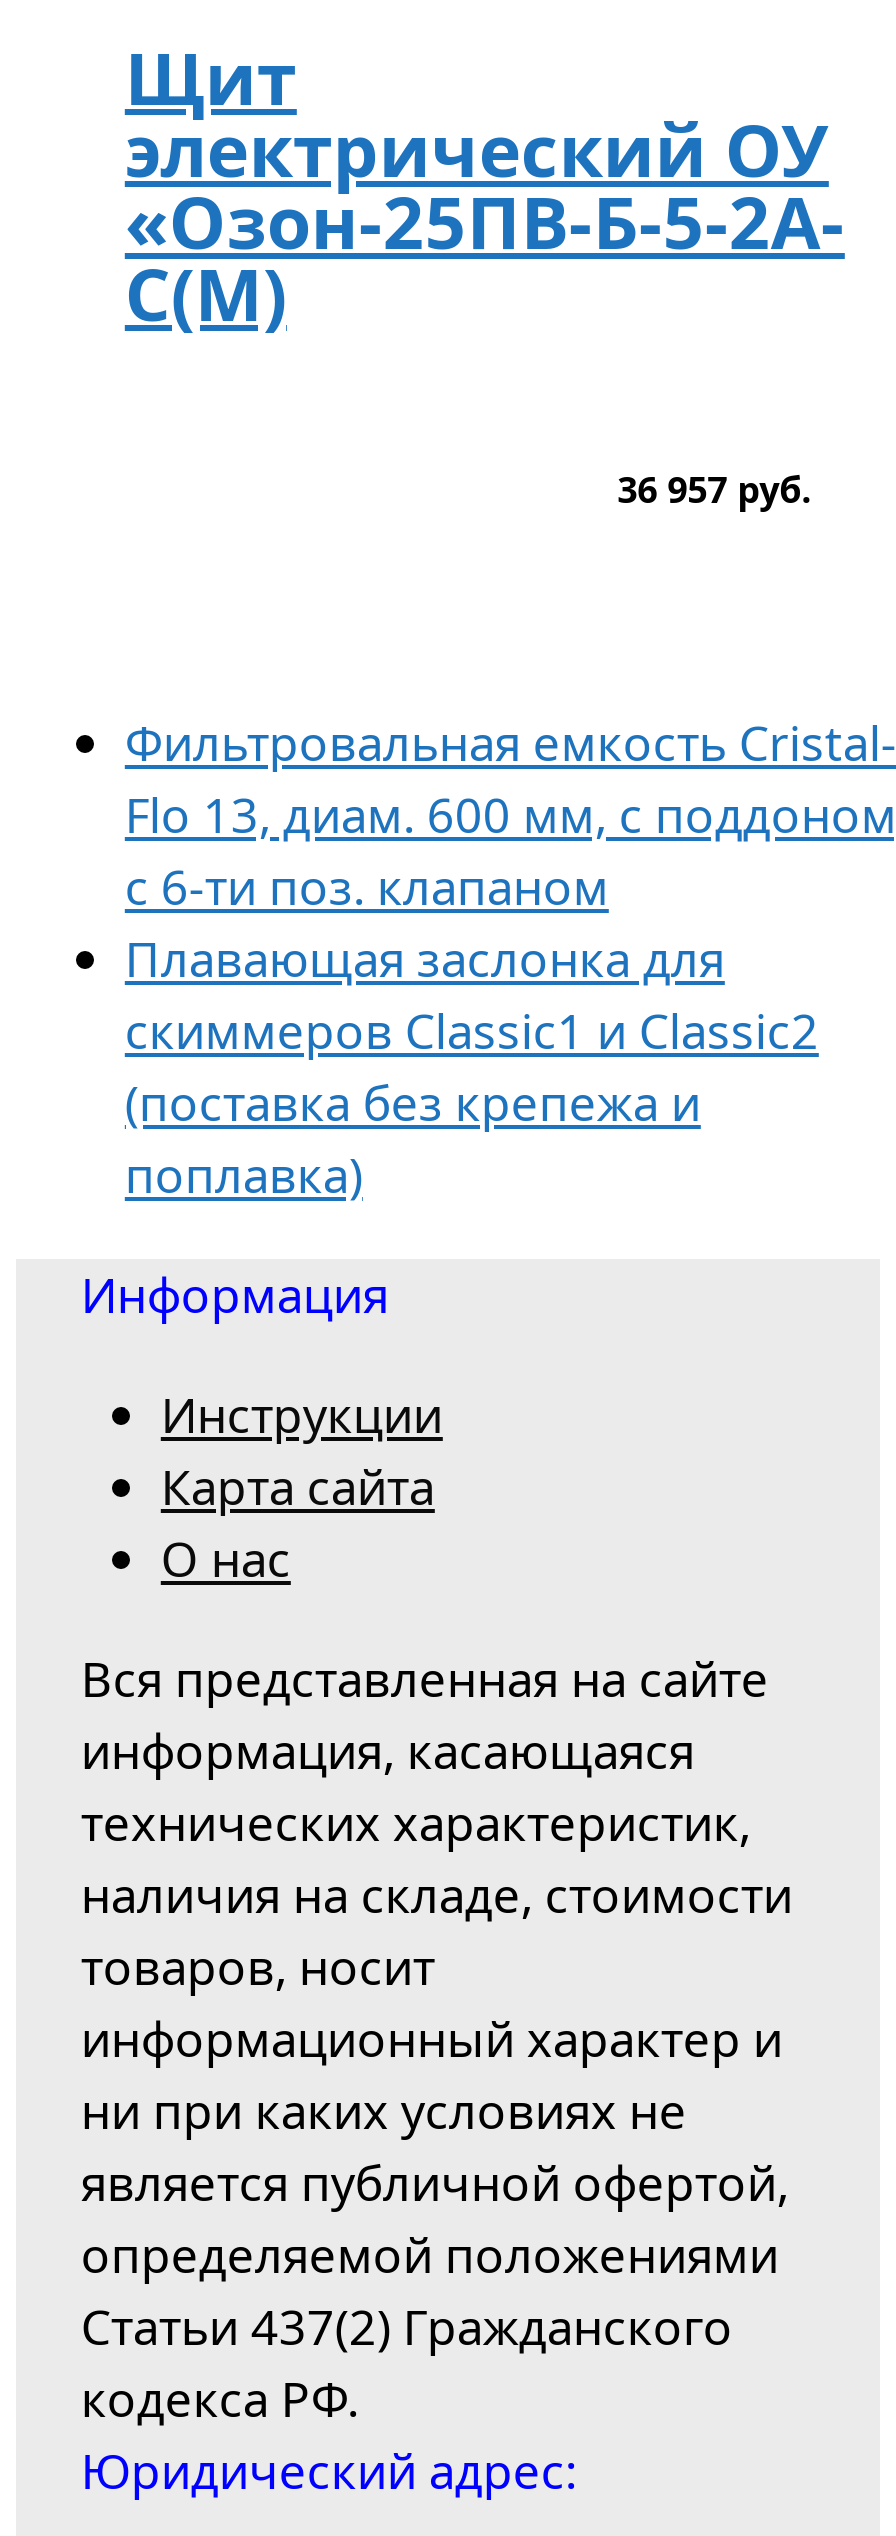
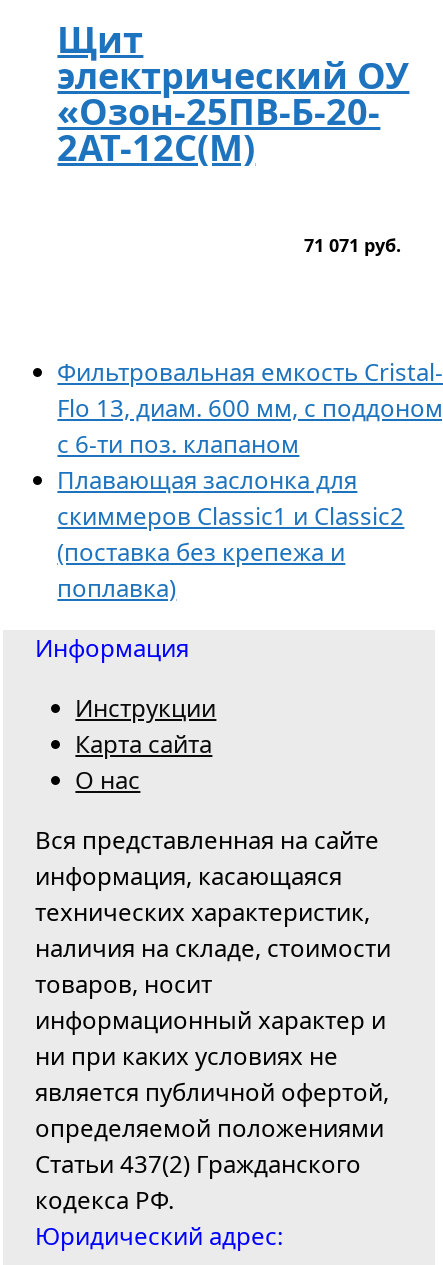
- «Озон-25ПВ-Б-5-2А-
- С(М)
+ «Озон-25ПВ-Б-20-
+ 2АТ-12С(М)

- 36 957 руб.
+ 71 071 руб.
